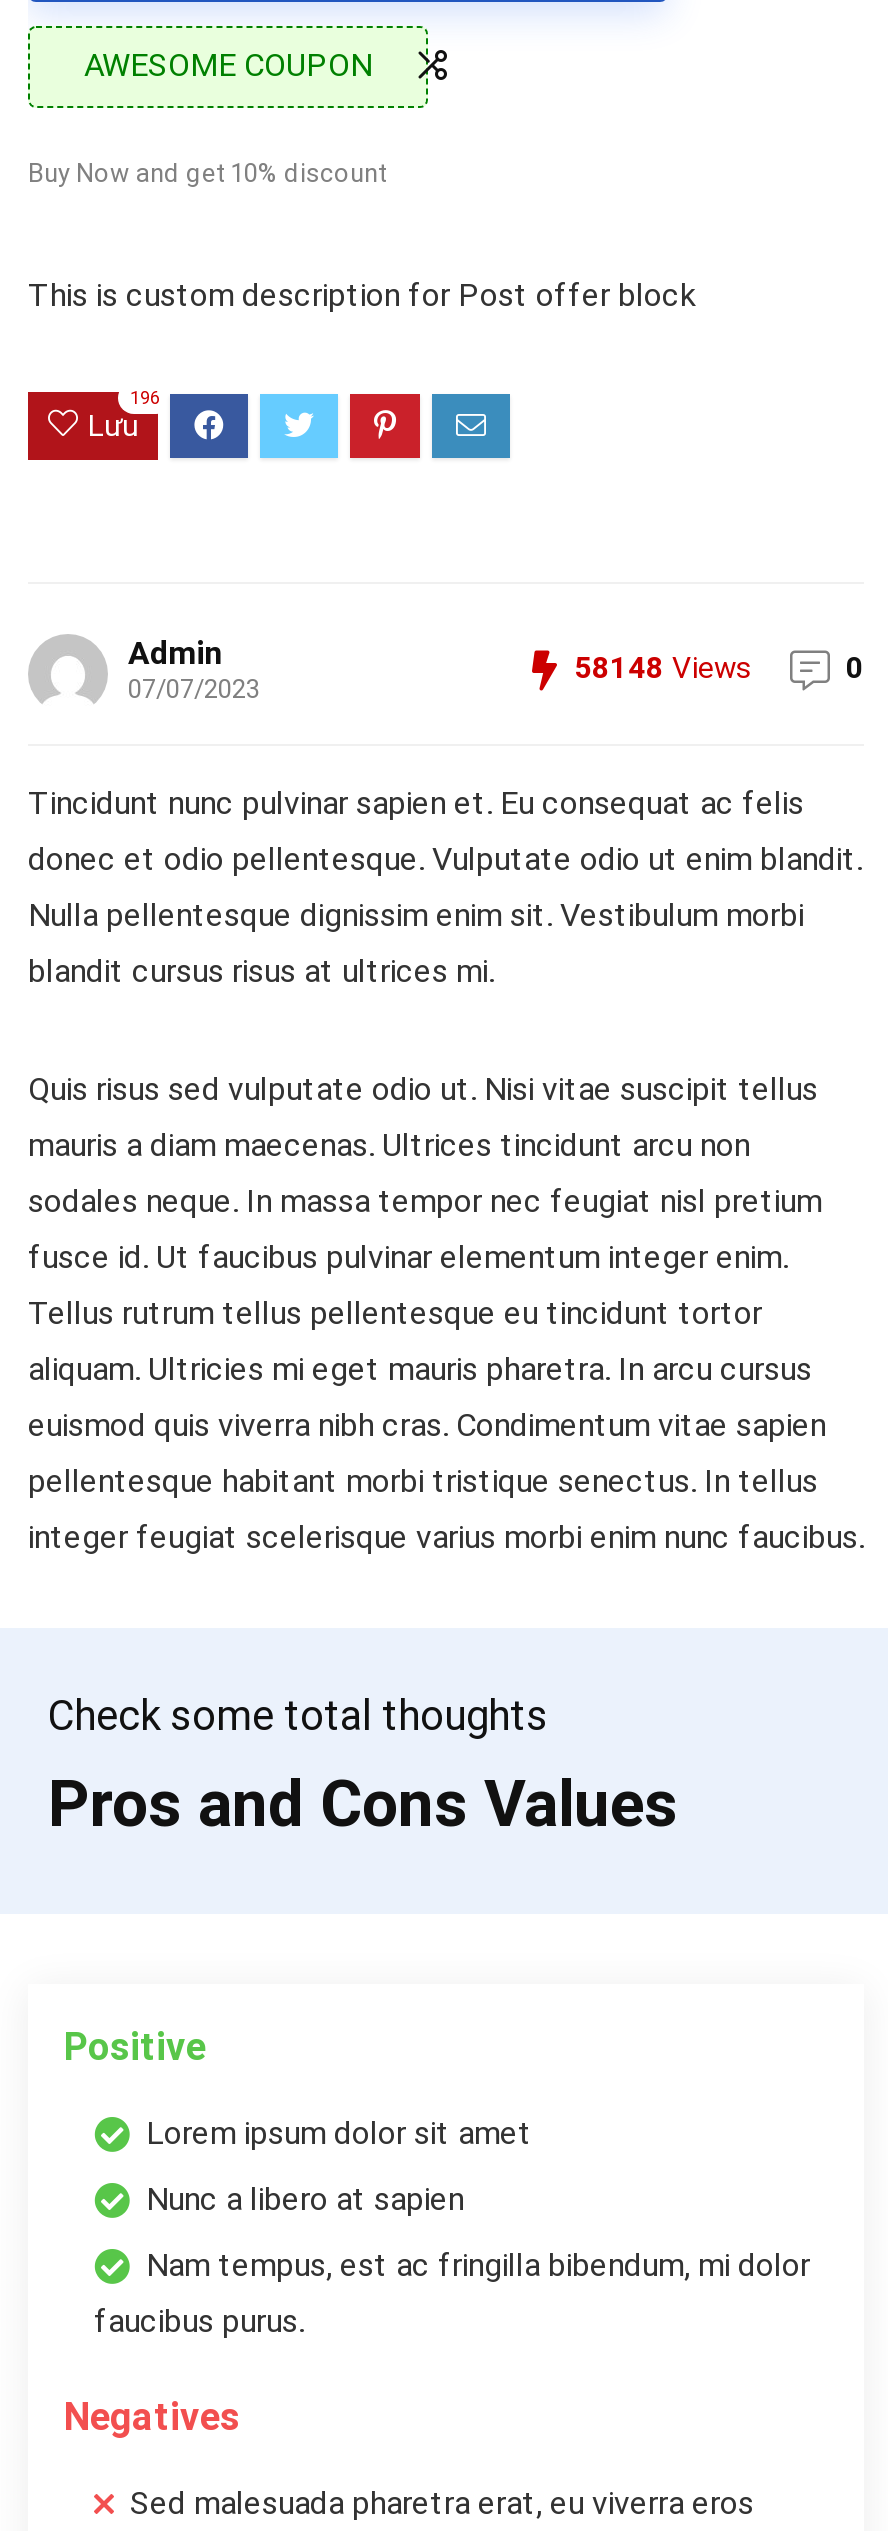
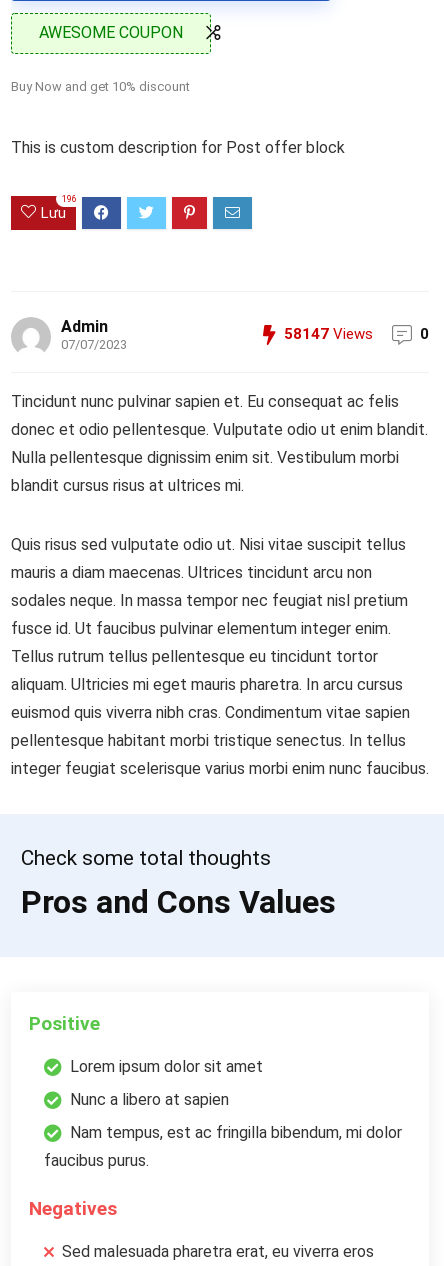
- 58148 Views
+ 58147 Views
